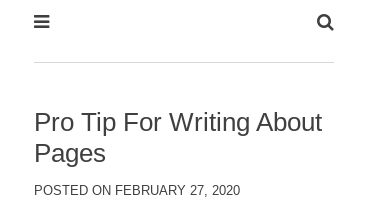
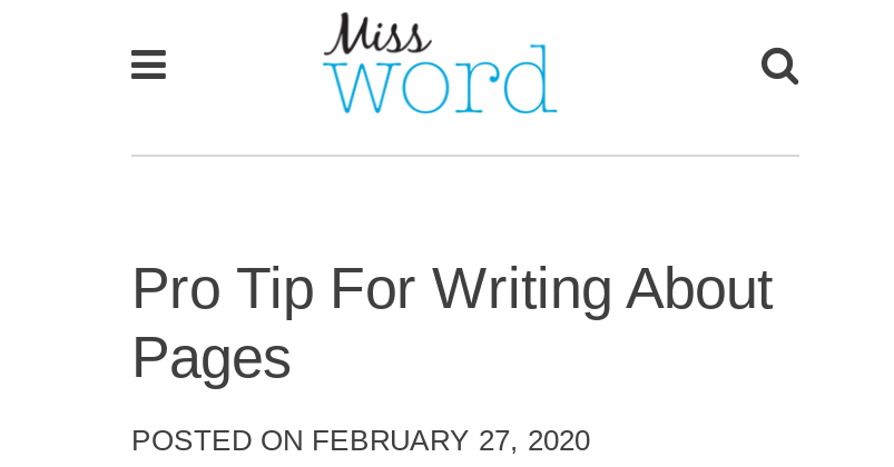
+ [image]
